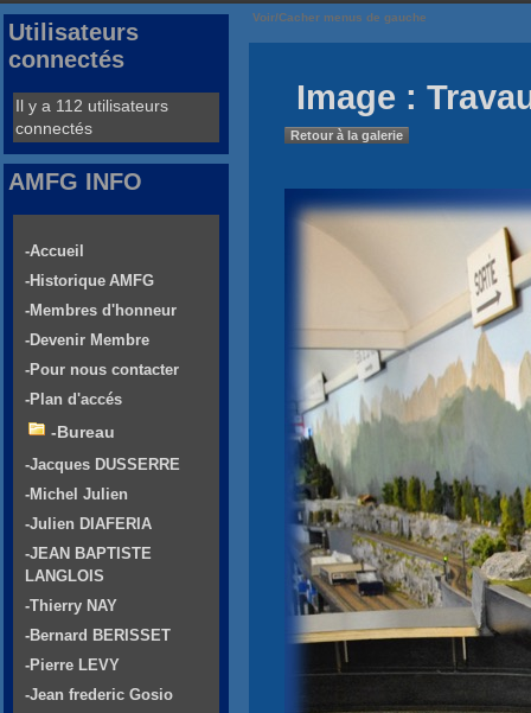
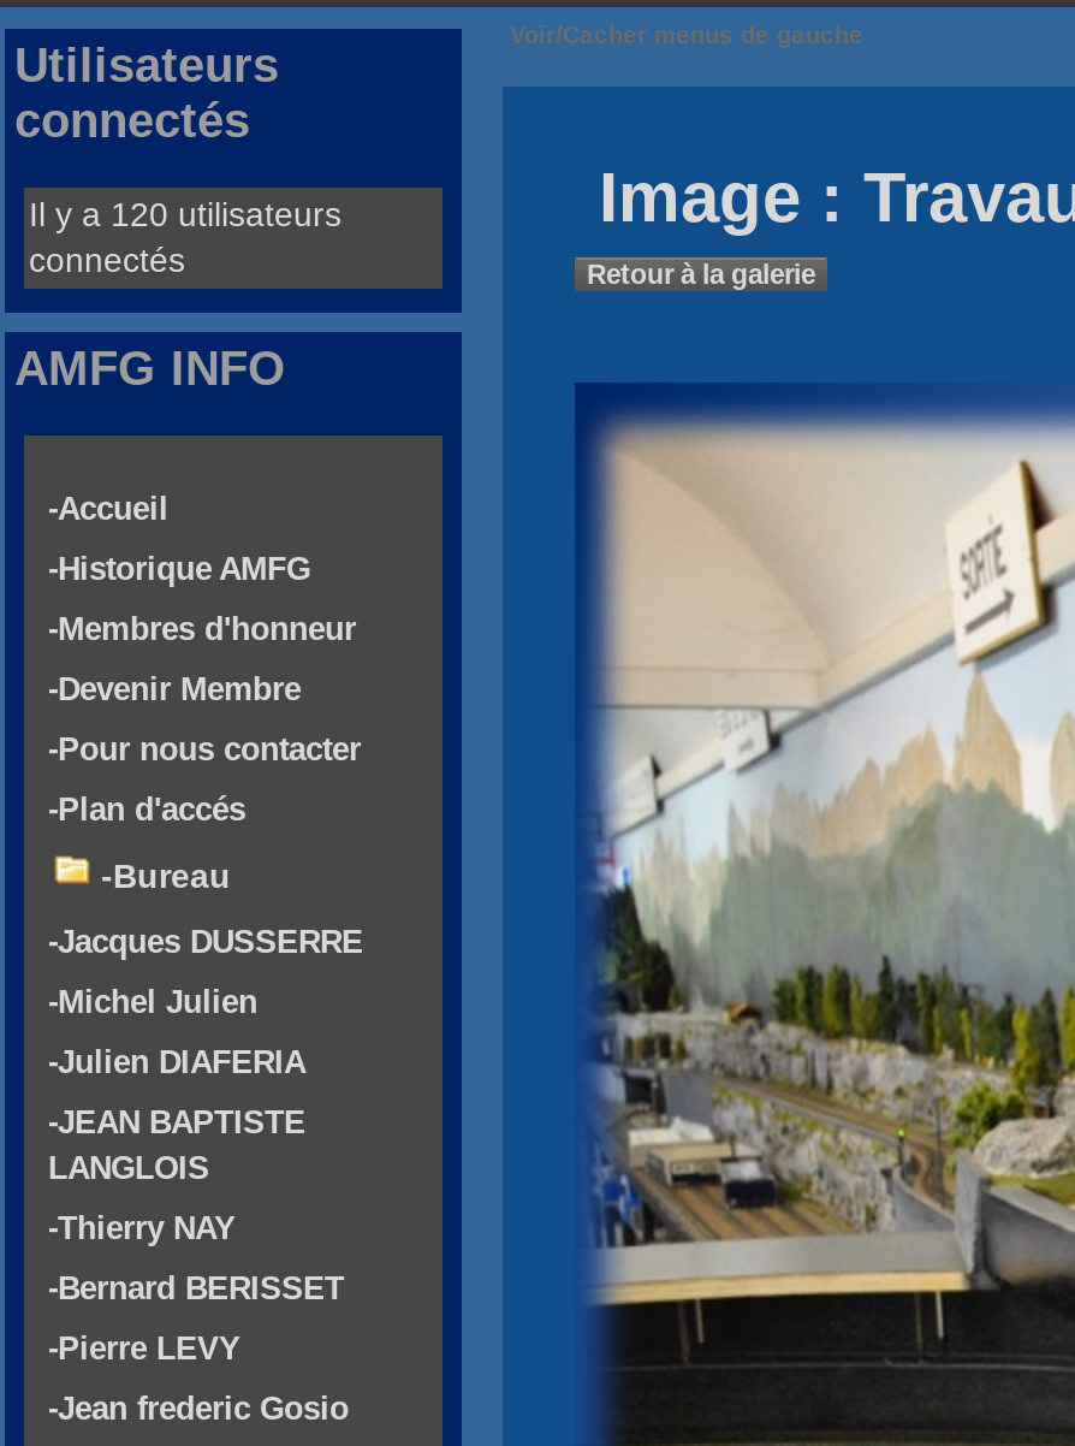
- Il y a 112 utilisateurs
+ Il y a 120 utilisateurs
